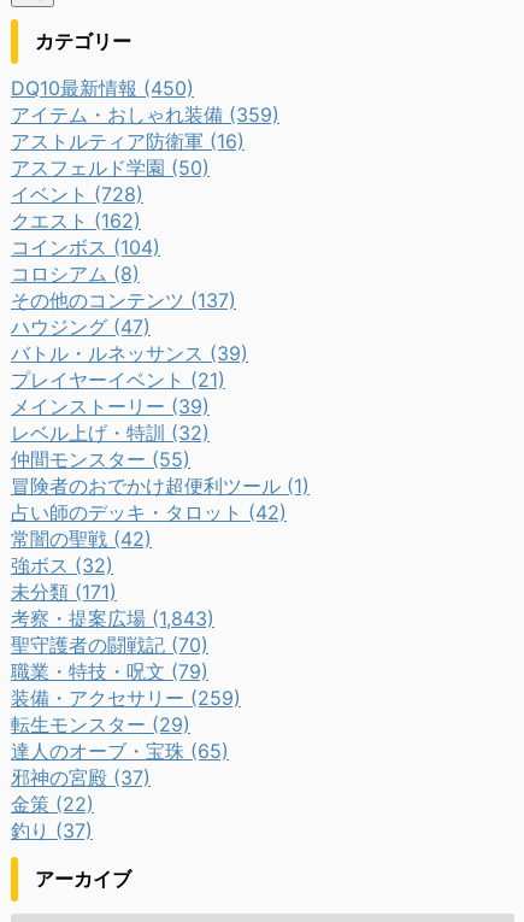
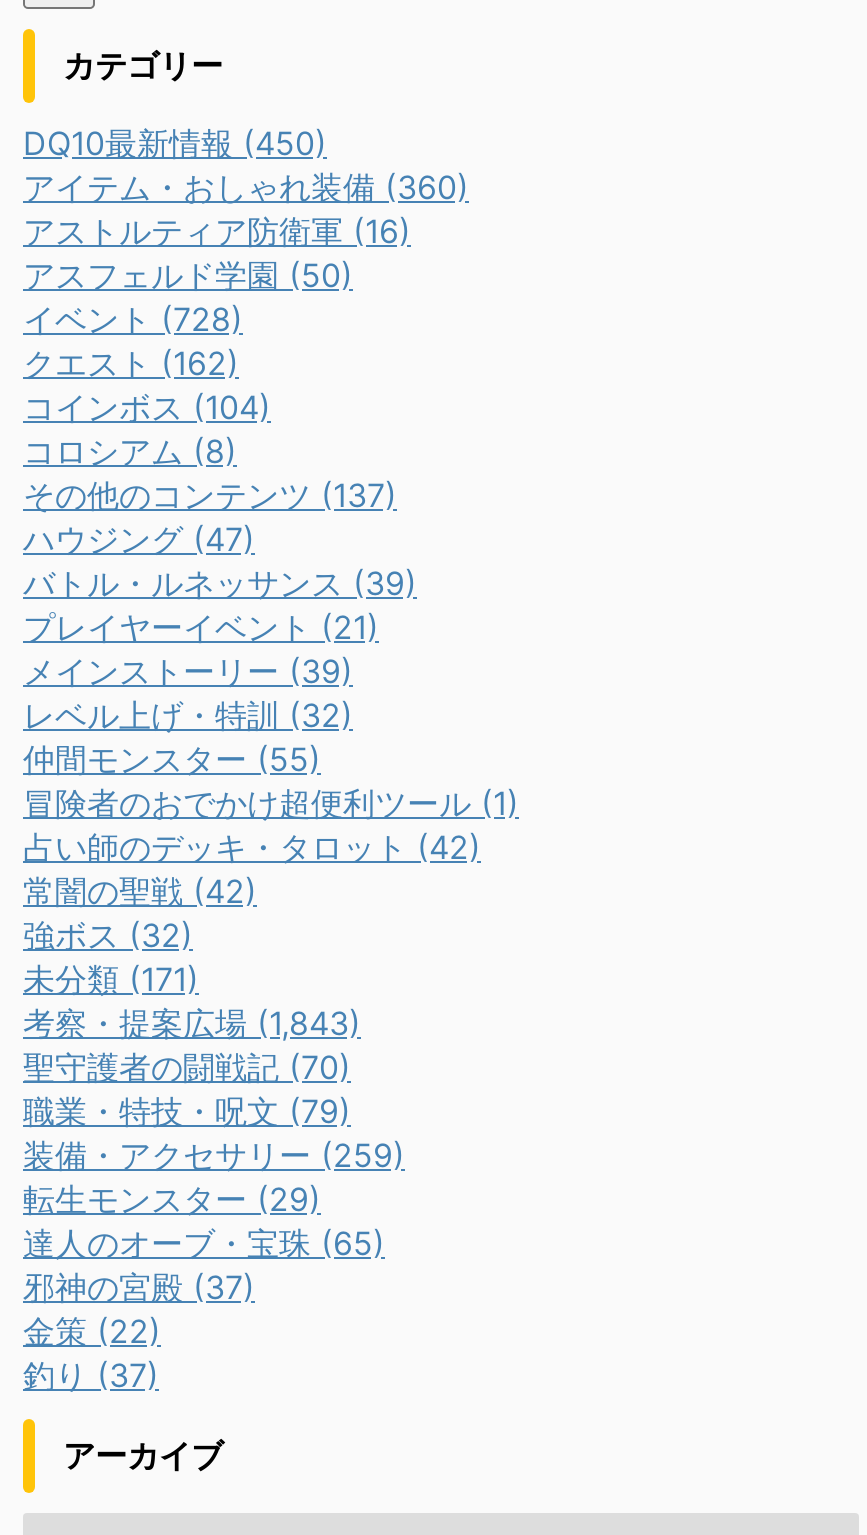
- アイテム・おしゃれ装備 (359)
+ アイテム・おしゃれ装備 (360)
